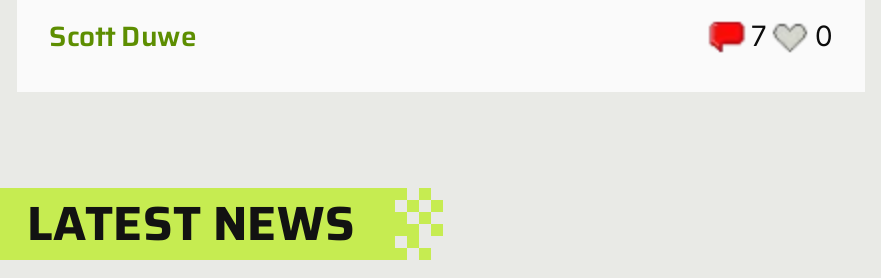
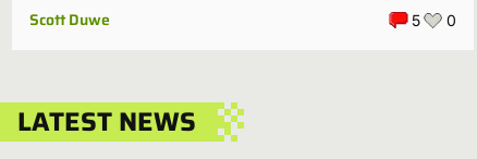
- 7 0
+ 5 0
